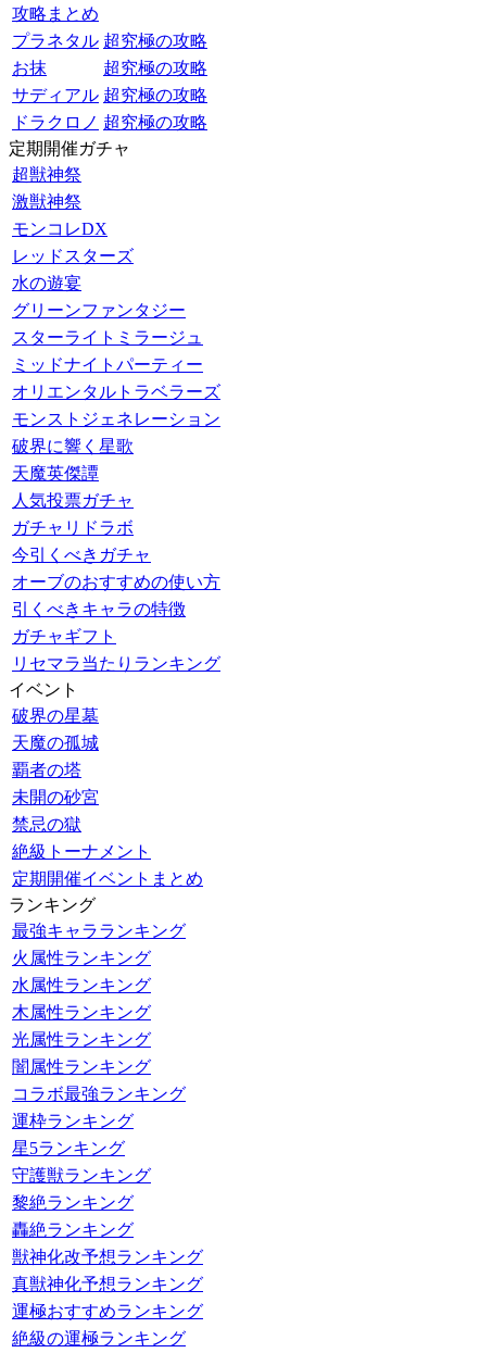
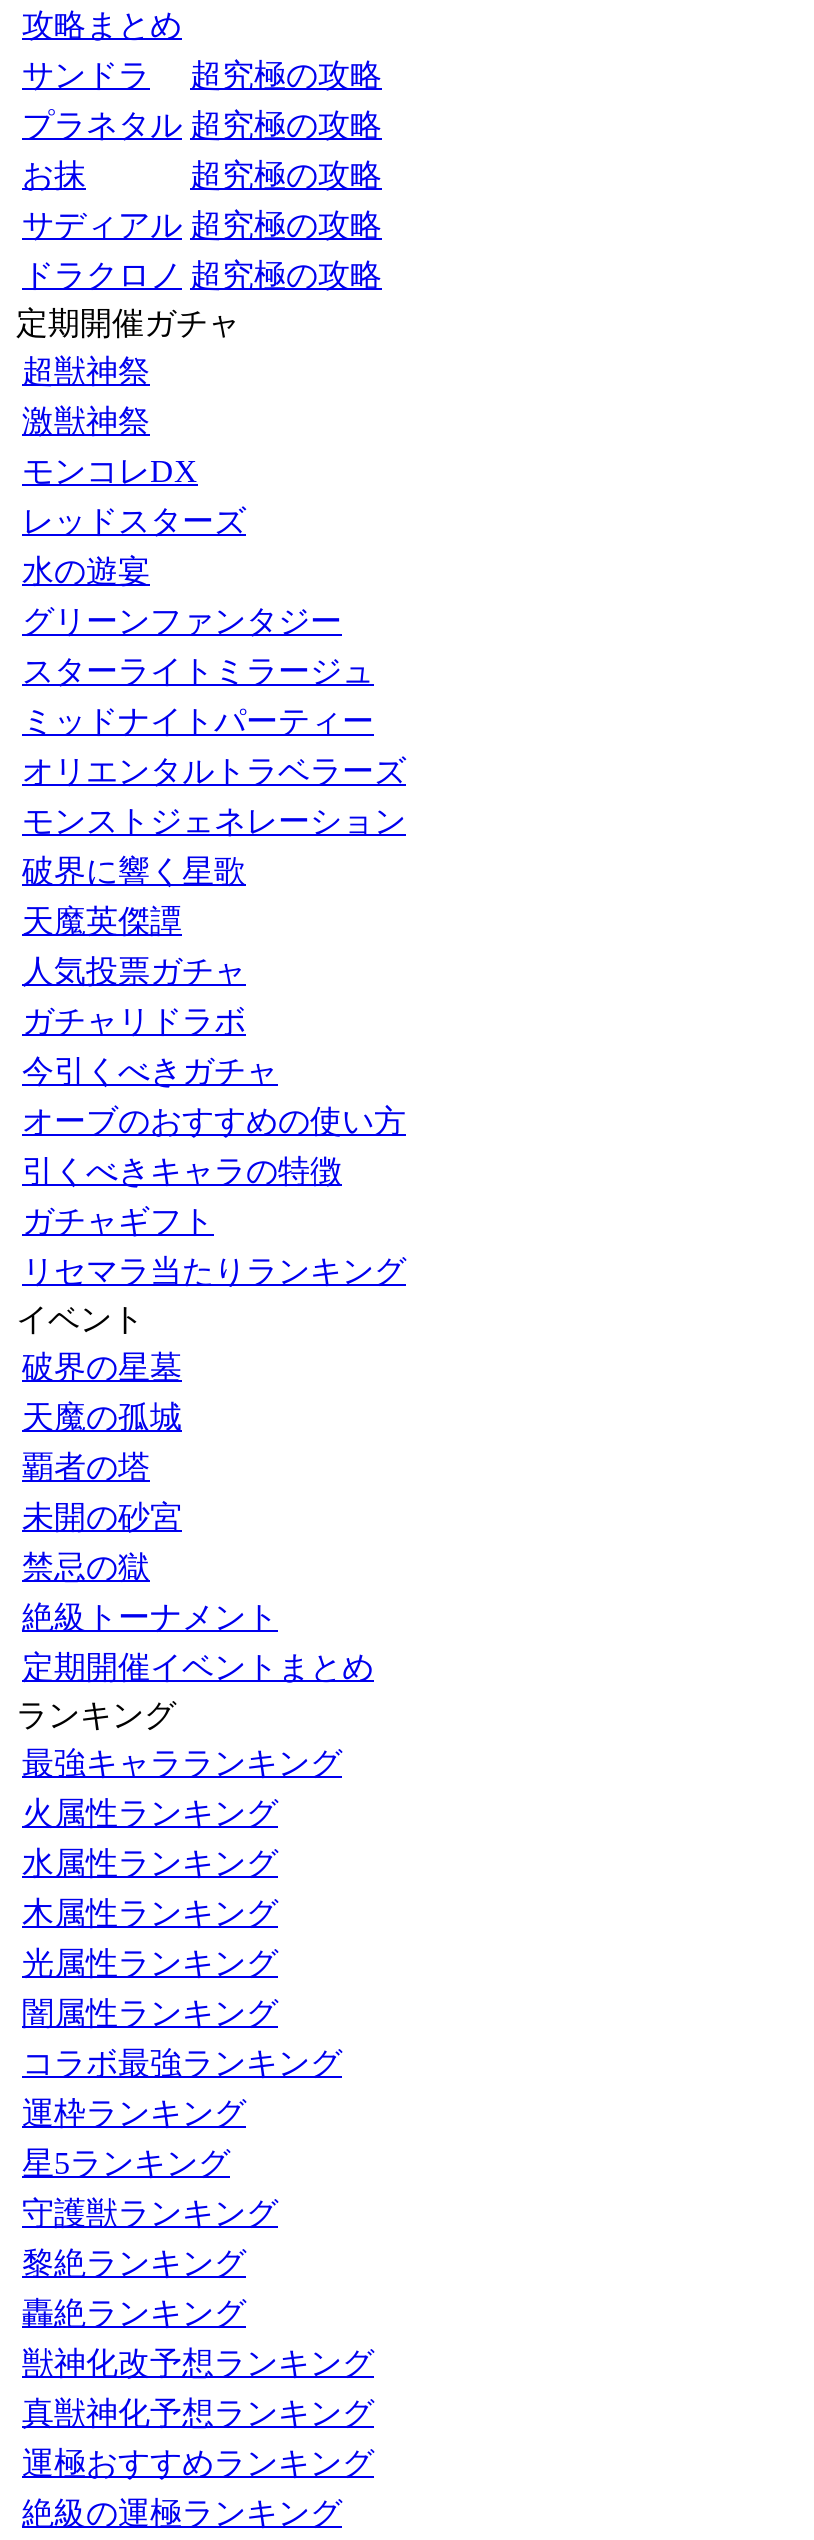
+ サンドラ
+ 超究極の攻略
